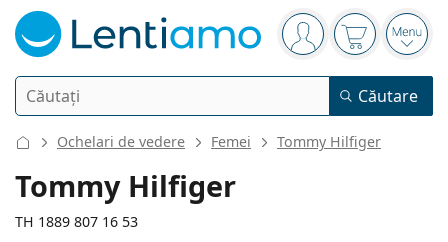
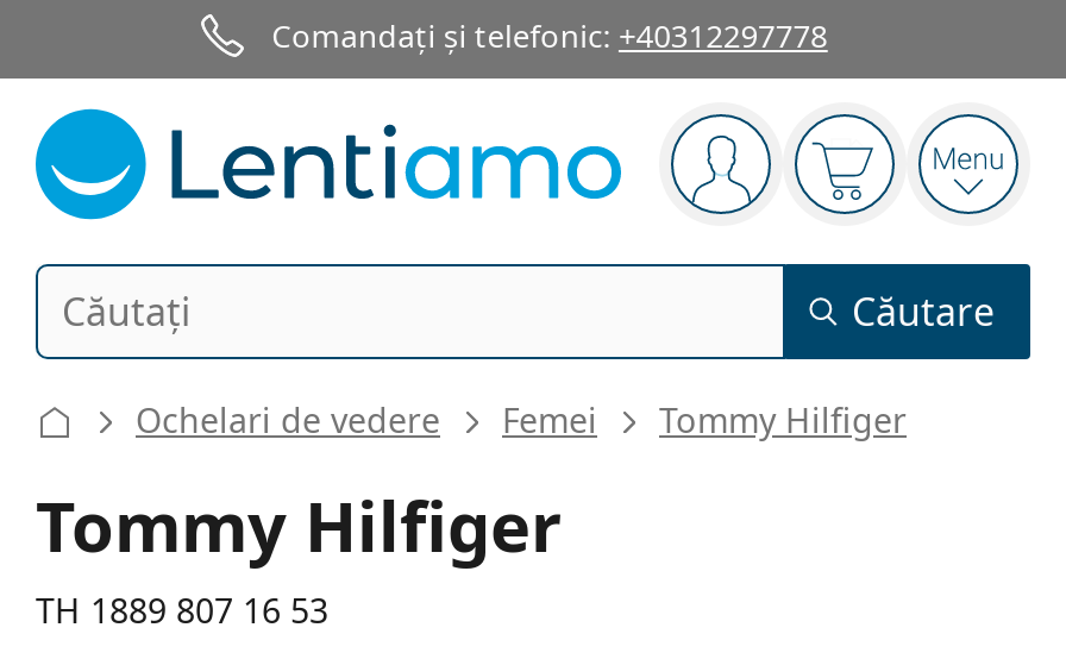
+ Comandați și telefonic: +40312297778
